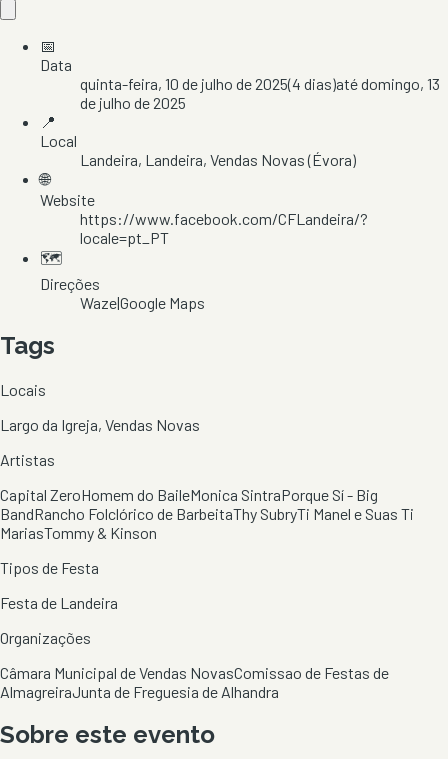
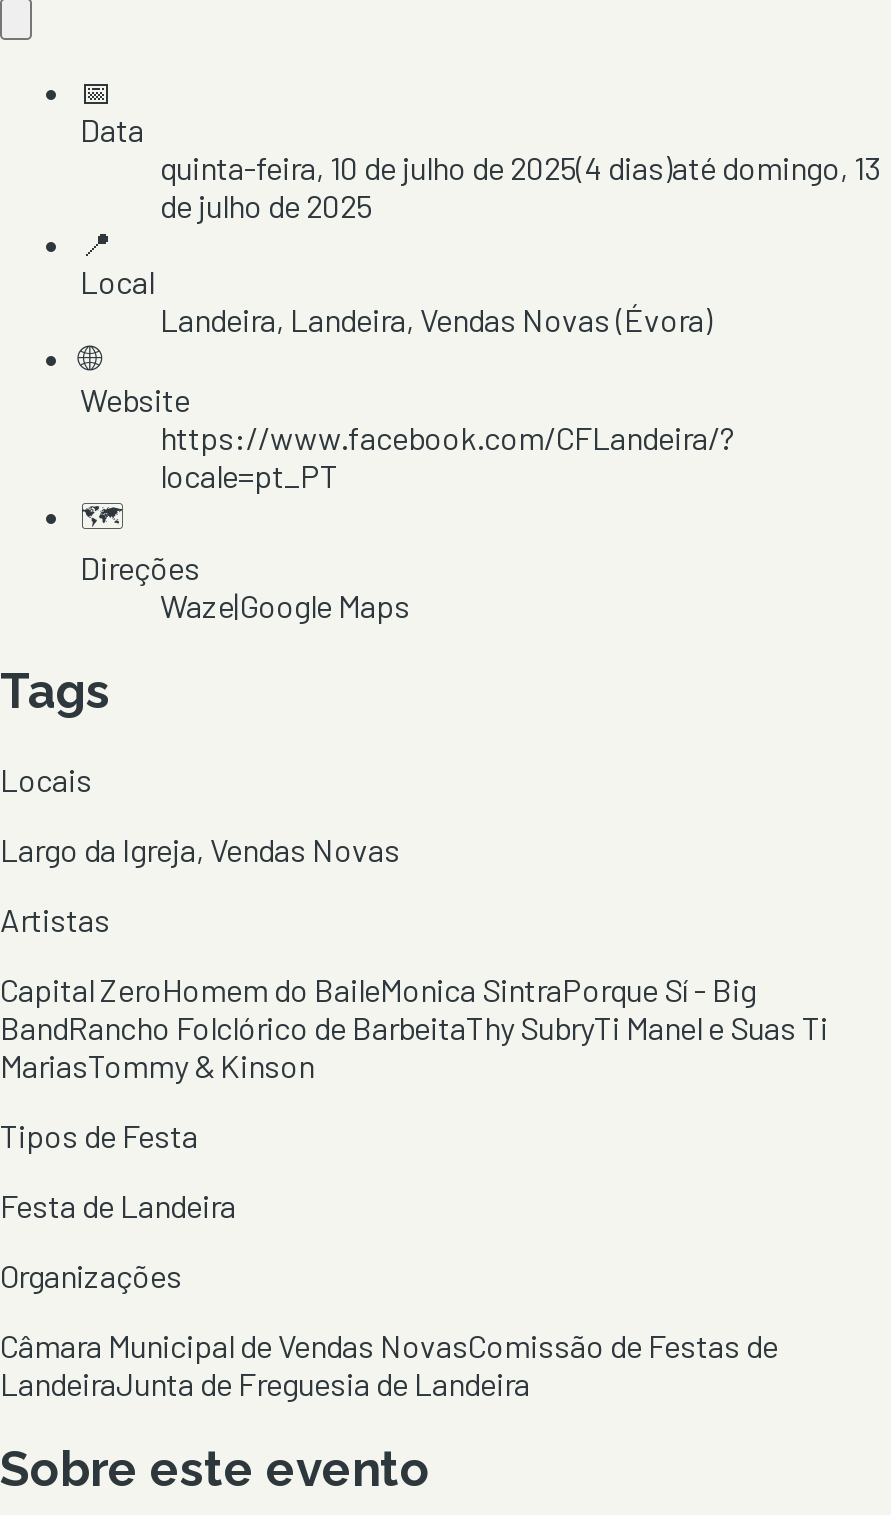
- Câmara Municipal de Vendas NovasComissao de Festas de
+ Câmara Municipal de Vendas NovasComissão de Festas de

- Almagreira Junta de Freguesia de Alhandra
+ Landeira Junta de Freguesia de Landeira
